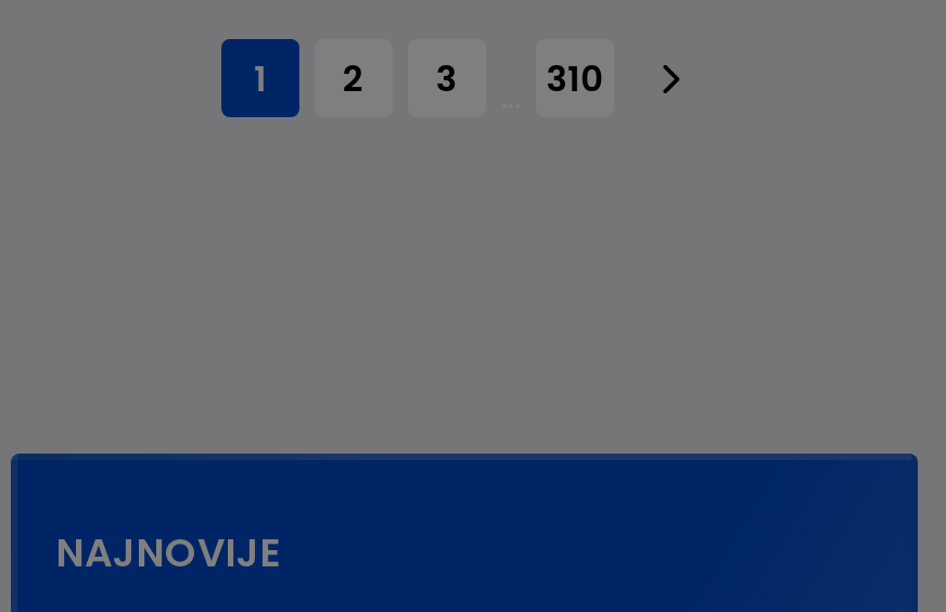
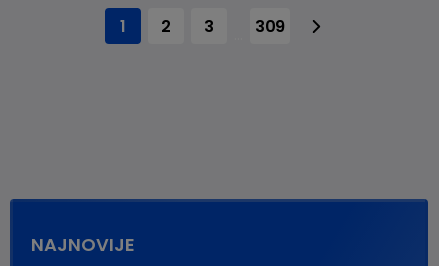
- 1 2 3 ... 310
+ 1 2 3 ... 309
